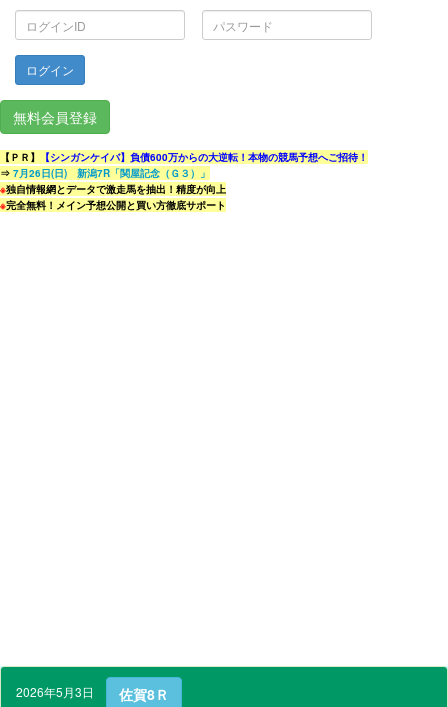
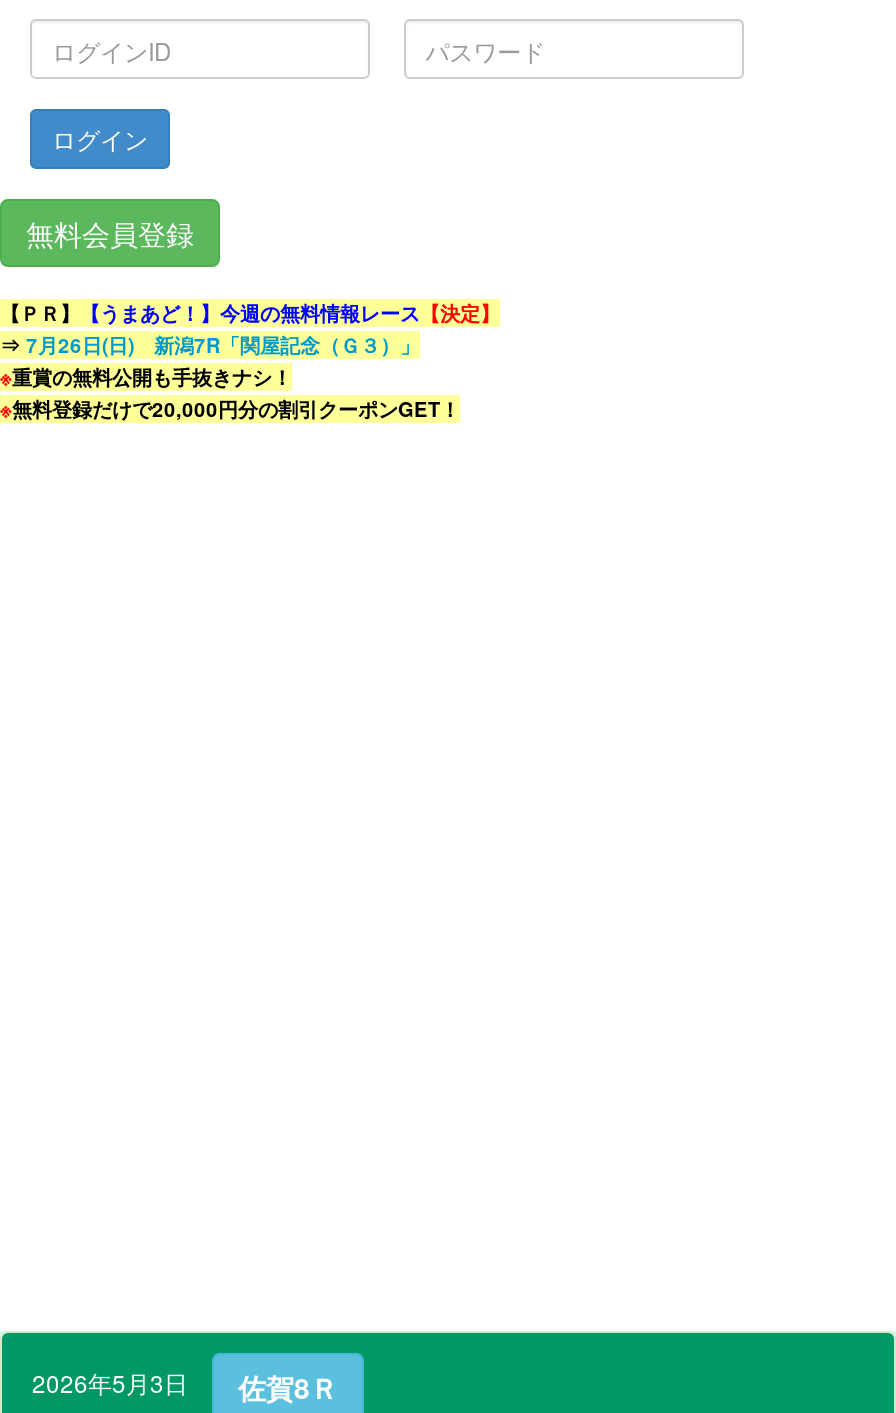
- 【ＰＲ】【シンガンケイバ】負債600万からの大逆転！本物の競馬予想へご招待！
+ 【ＰＲ】【うまあど！】今週の無料情報レース【決定】

- ※独自情報網とデータで激走馬を抽出！精度が向上
- ※完全無料！メイン予想公開と買い方徹底サポート
+ ※重賞の無料公開も手抜きナシ！
+ ※無料登録だけで20,000円分の割引クーポンGET！
